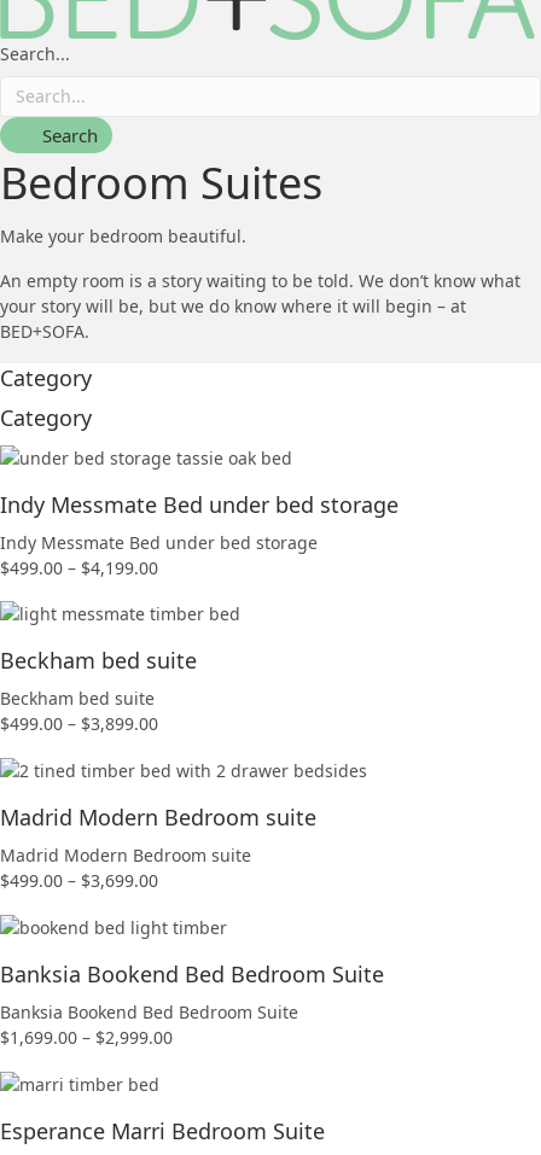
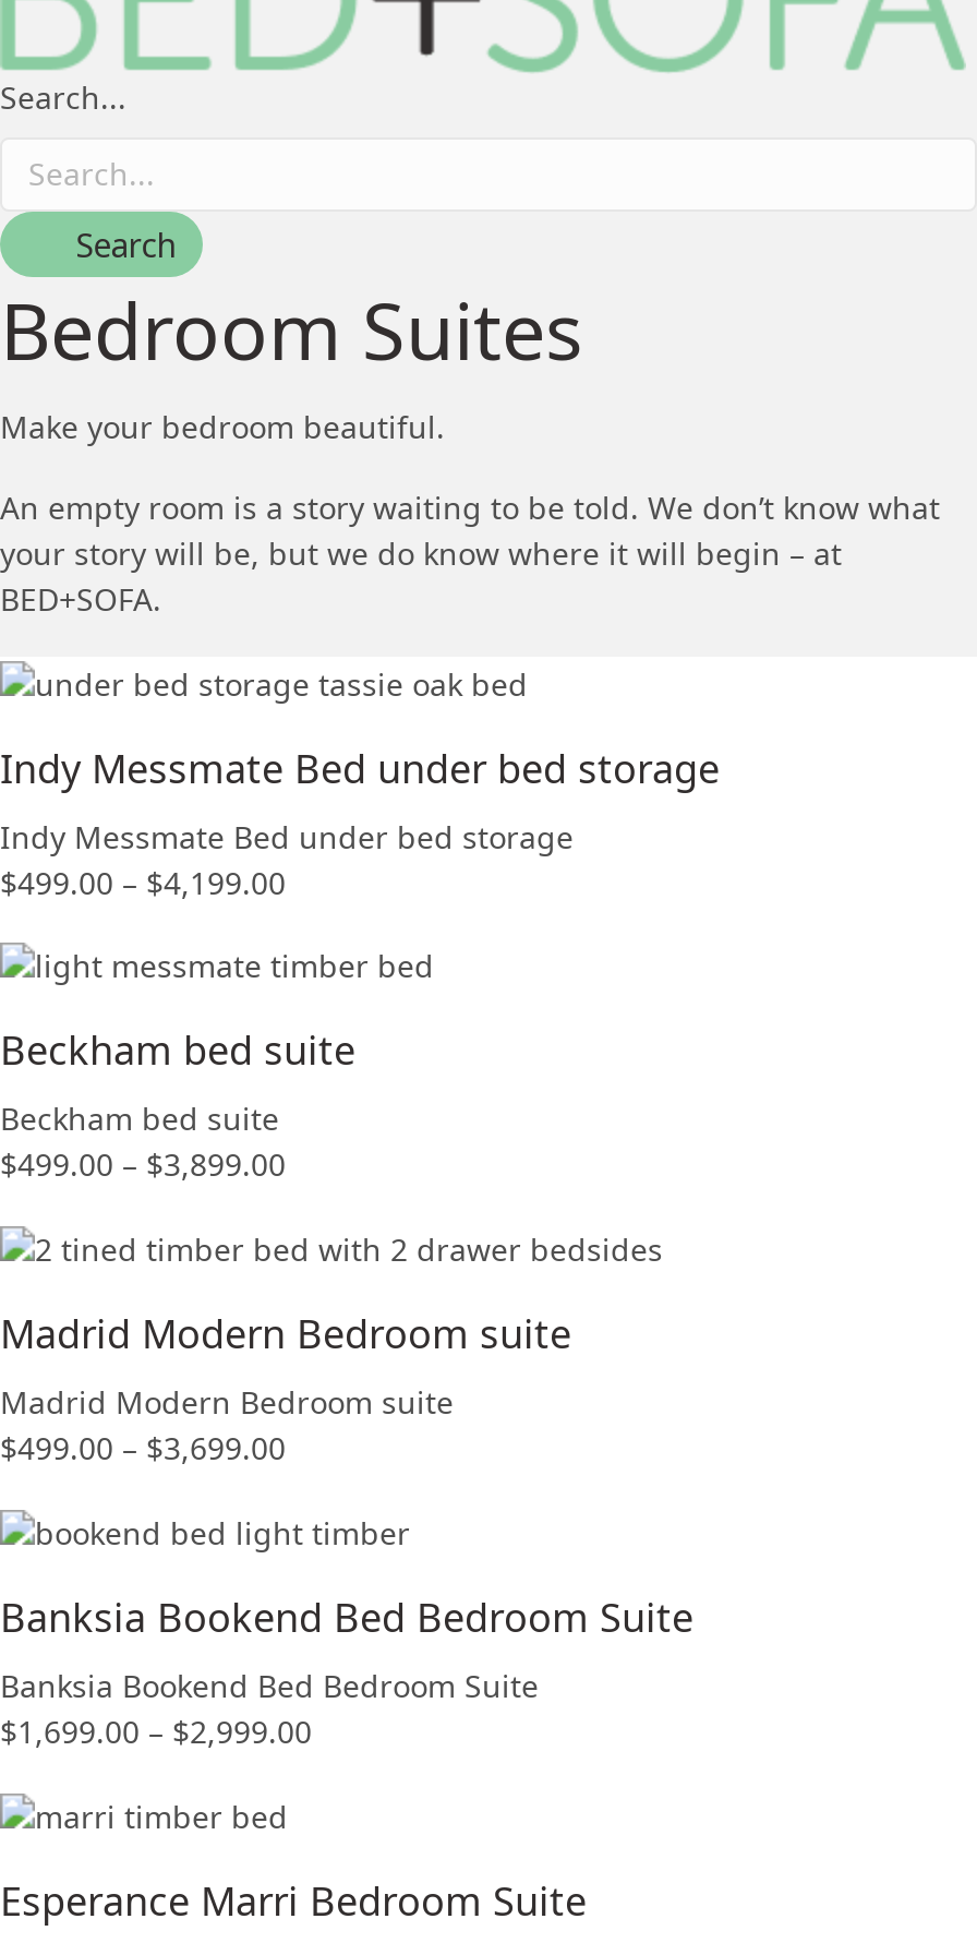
- Category
- Category
